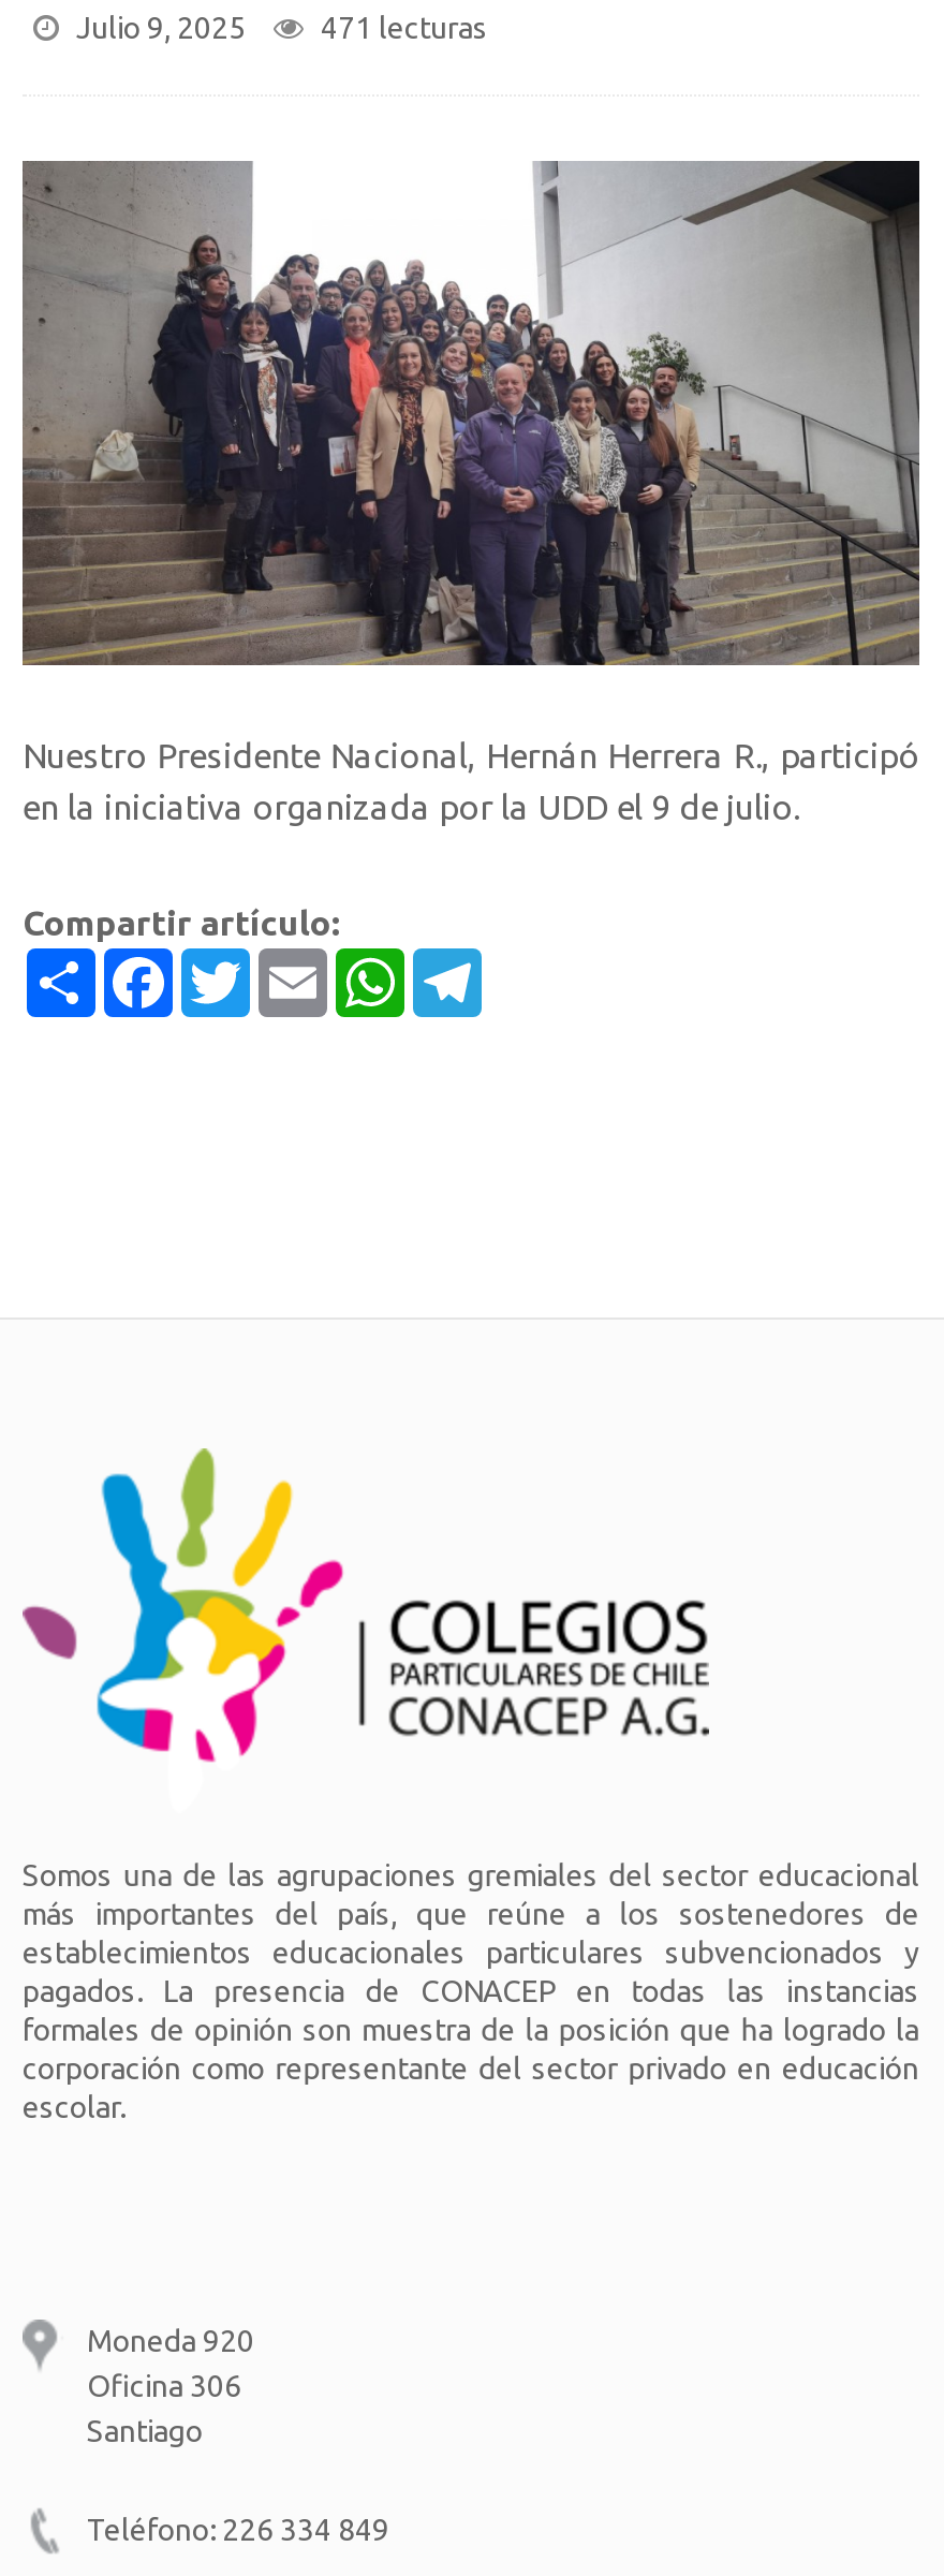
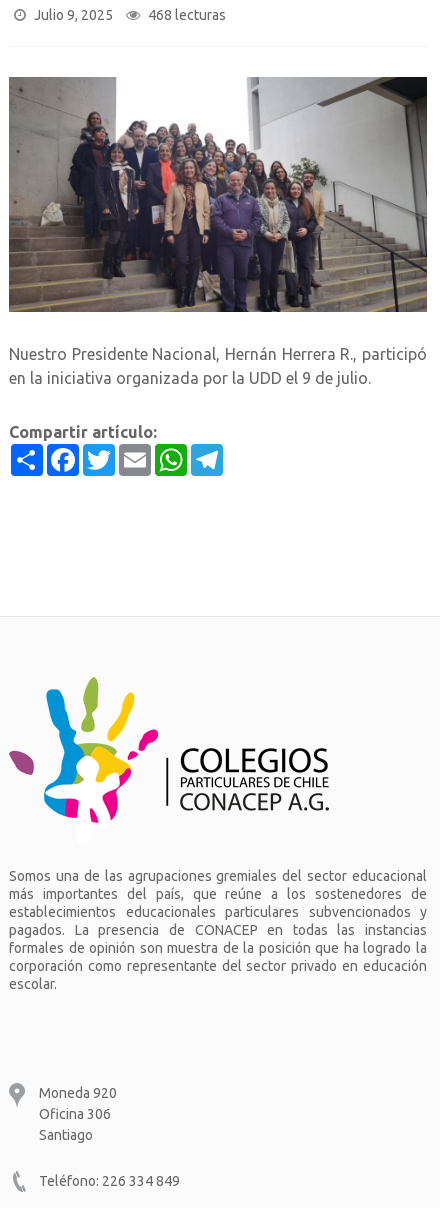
- 471 lecturas
+ 468 lecturas
